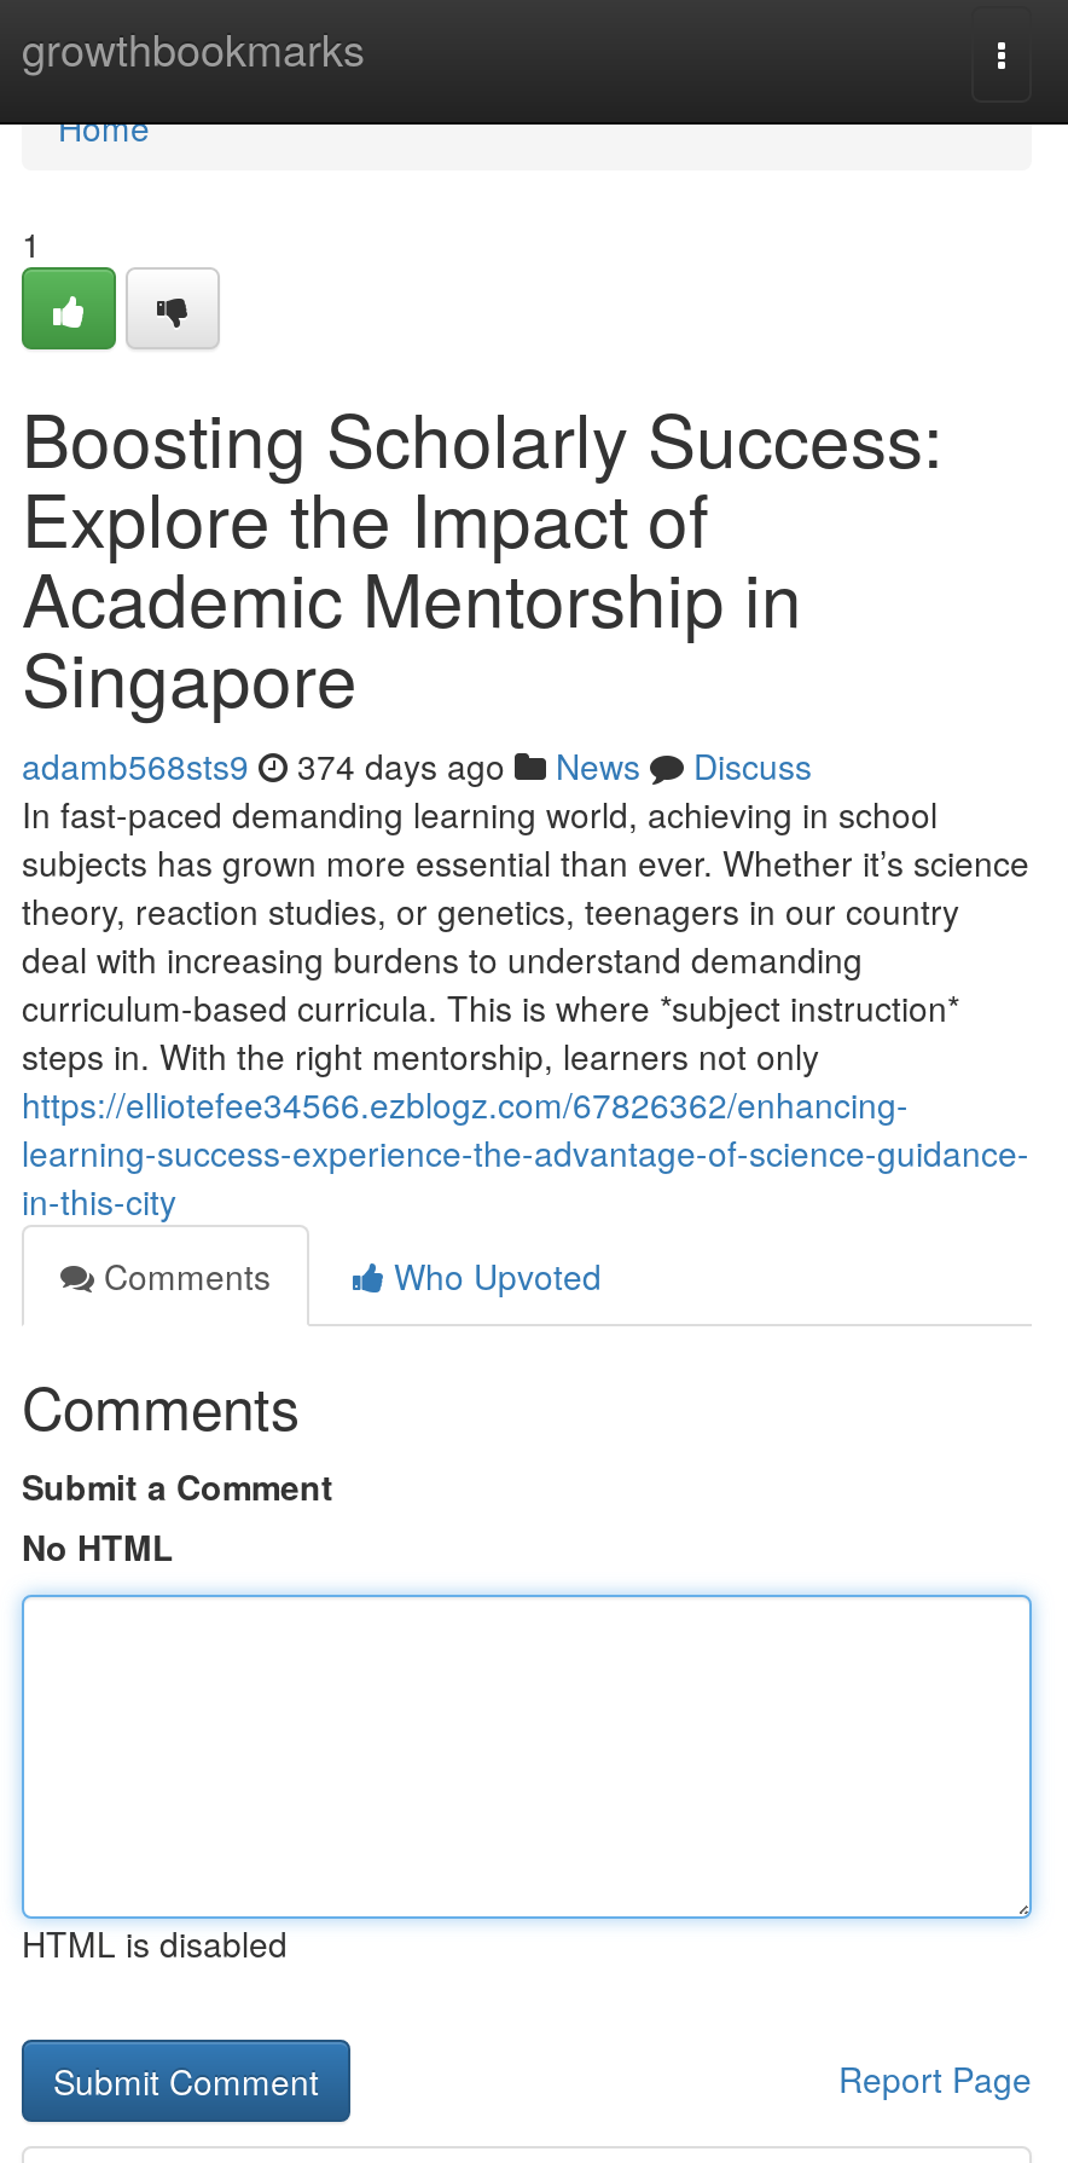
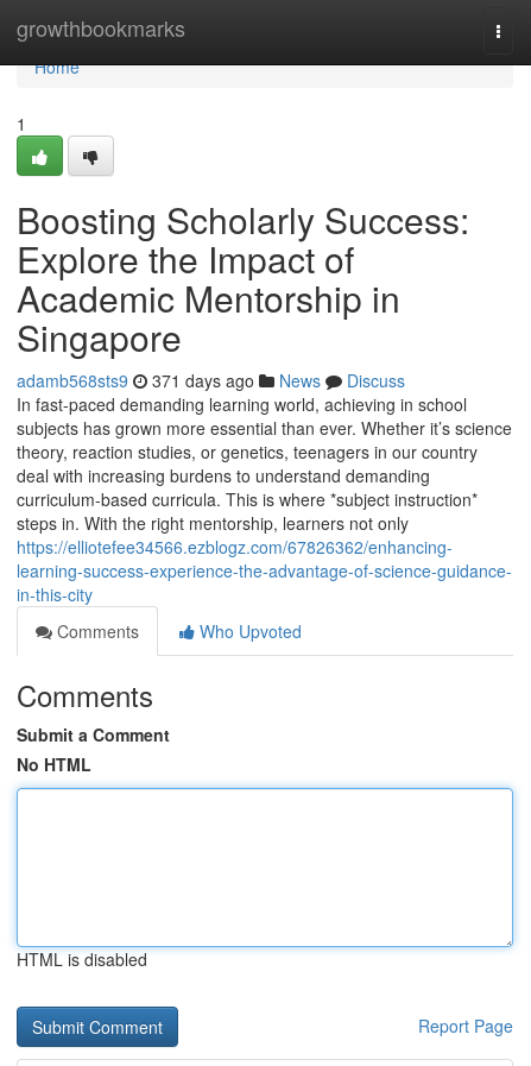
- adamb568sts9 374 days ago News Discuss
+ adamb568sts9 371 days ago News Discuss
